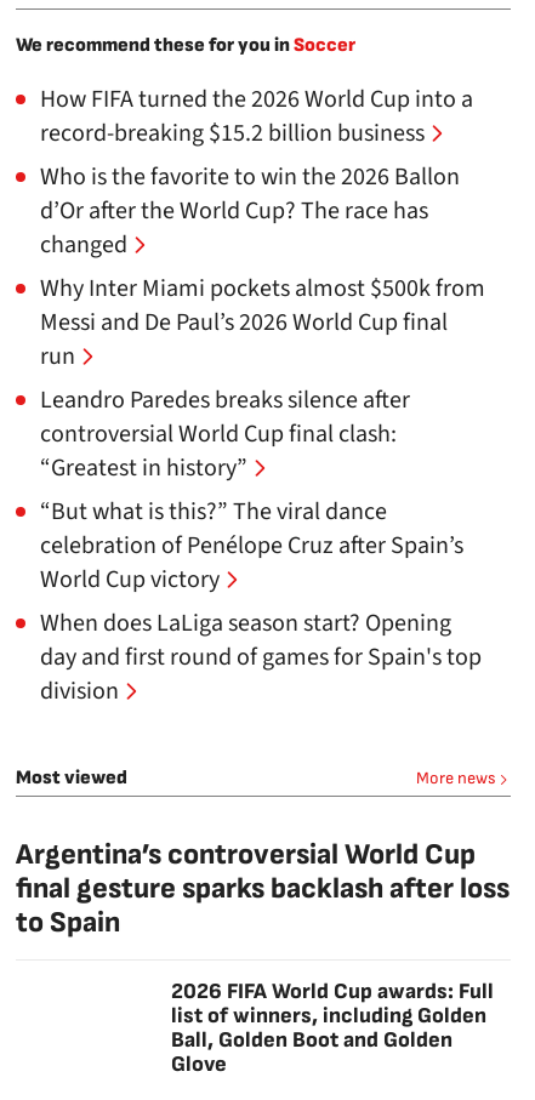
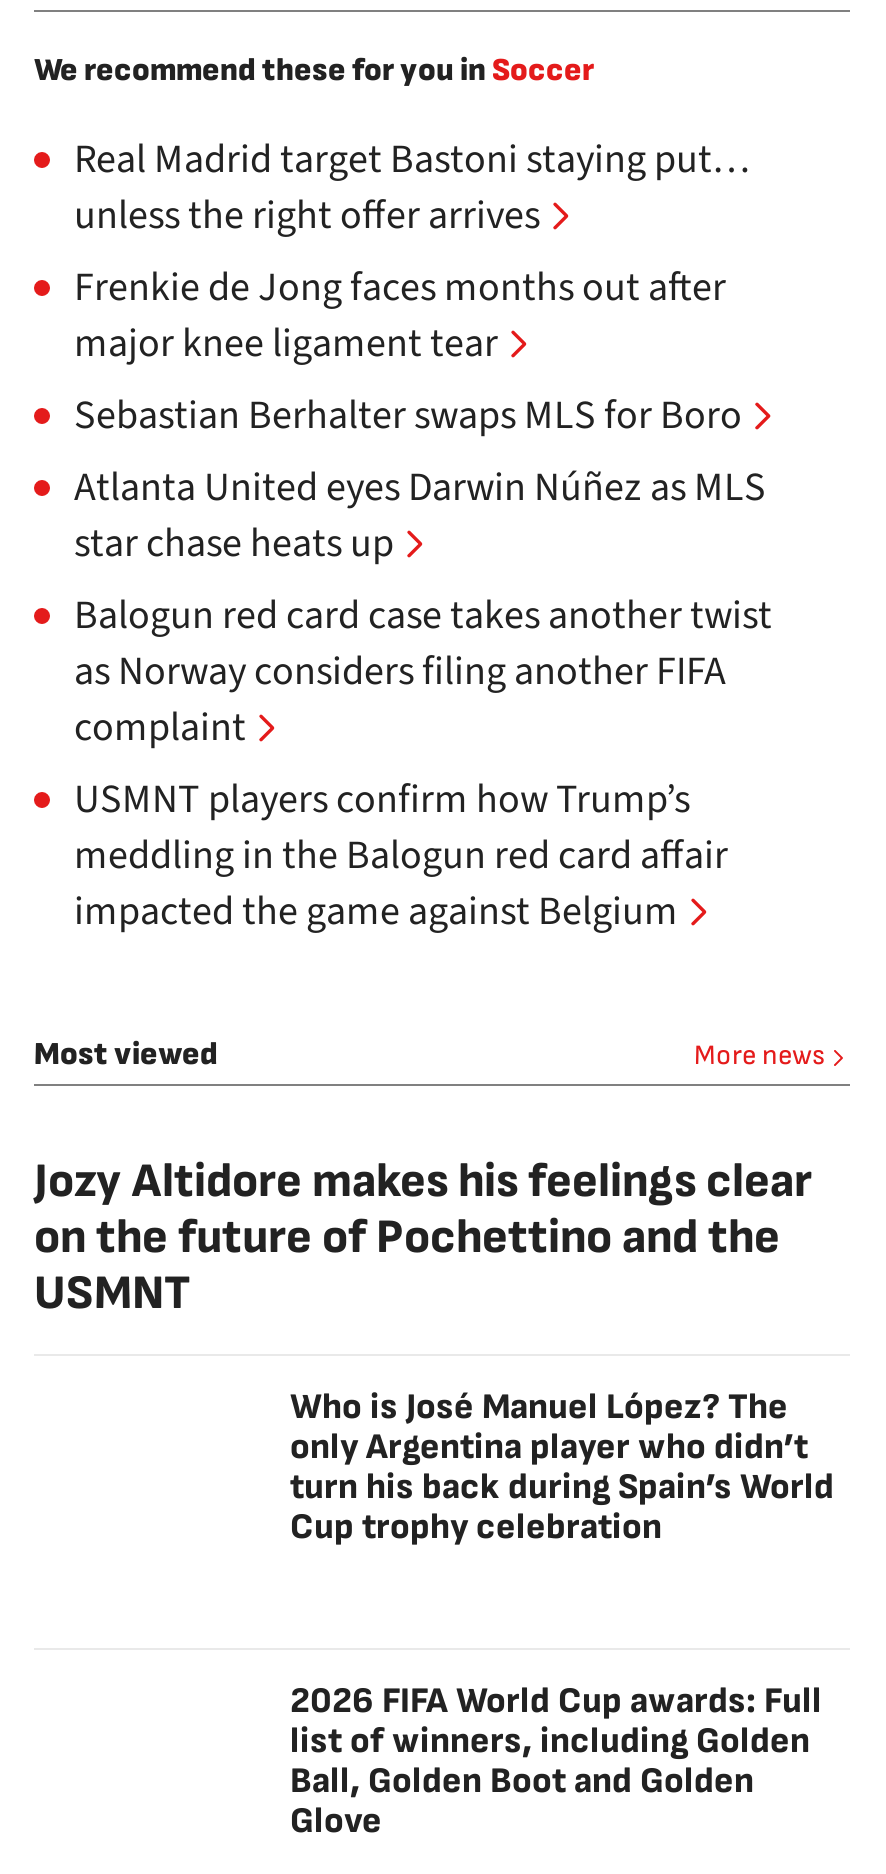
- How FIFA turned the 2026 World Cup into a
- record-breaking $15.2 billion business
- Who is the favorite to win the 2026 Ballon
- d’Or after the World Cup? The race has
- changed
- Why Inter Miami pockets almost $500k from
- Messi and De Paul’s 2026 World Cup final
- run
- Leandro Paredes breaks silence after
- controversial World Cup final clash:
- “Greatest in history”
- “But what is this?” The viral dance
- celebration of Penélope Cruz after Spain’s
- World Cup victory
- When does LaLiga season start? Opening
- day and first round of games for Spain's top
- division
+ Real Madrid target Bastoni staying put…
+ unless the right offer arrives
+ Frenkie de Jong faces months out after
+ major knee ligament tear
+ Sebastian Berhalter swaps MLS for Boro
+ Atlanta United eyes Darwin Núñez as MLS
+ star chase heats up
+ Balogun red card case takes another twist
+ as Norway considers filing another FIFA
+ complaint
+ USMNT players confirm how Trump’s
+ meddling in the Balogun red card affair
+ impacted the game against Belgium

moved up: Most viewed | More news

- Argentina’s controversial World Cup
- final gesture sparks backlash after loss
- to Spain
+ Jozy Altidore makes his feelings clear
+ on the future of Pochettino and the
+ USMNT
+ Who is José Manuel López? The
+ only Argentina player who didn’t
+ turn his back during Spain’s World
+ Cup trophy celebration
